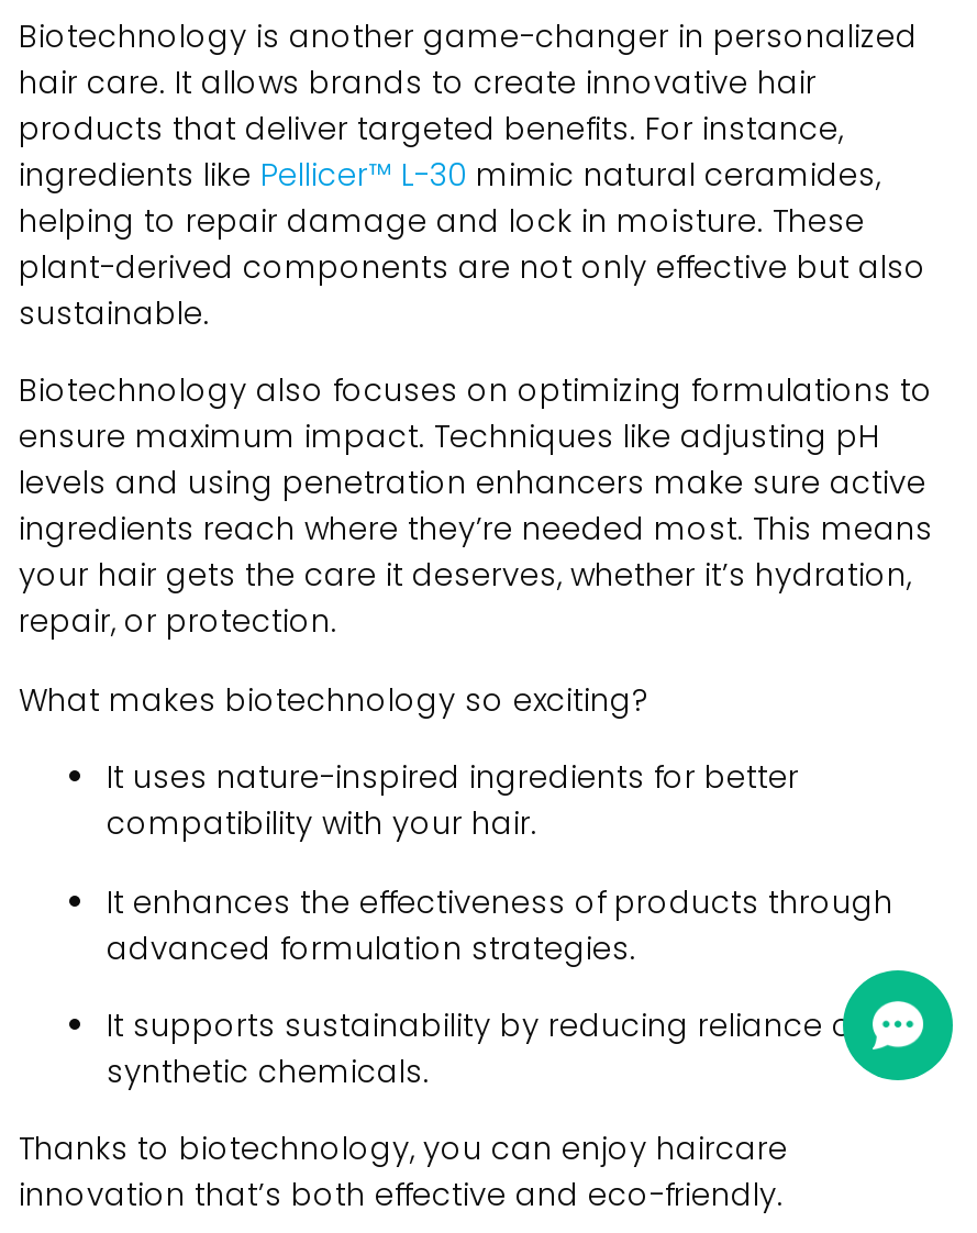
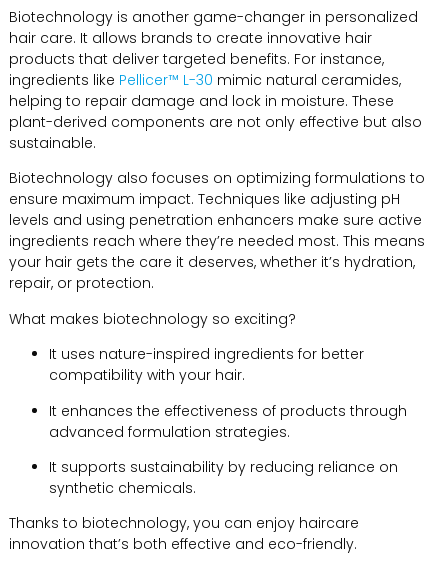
- [image]
